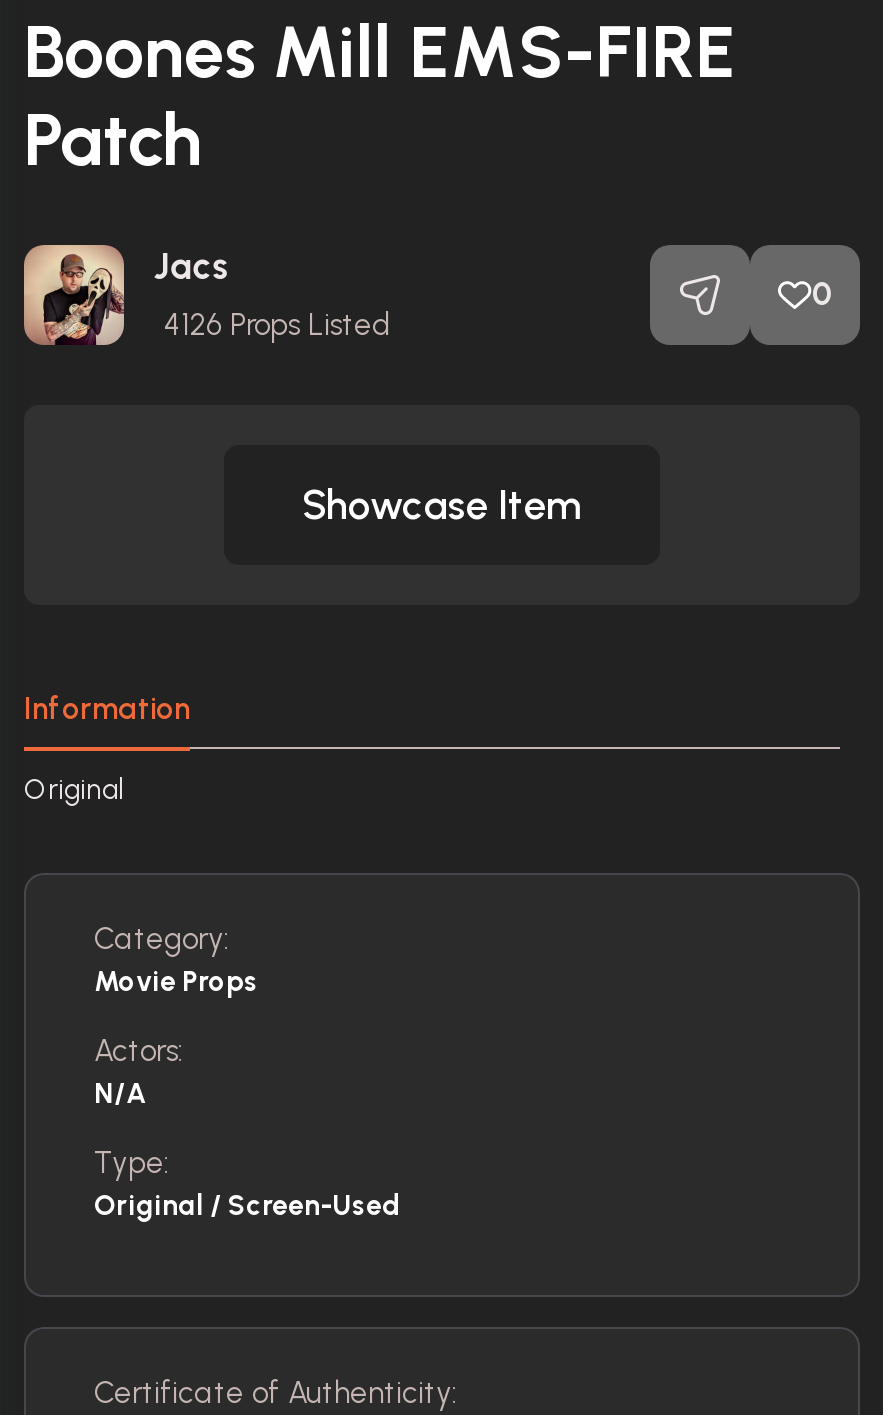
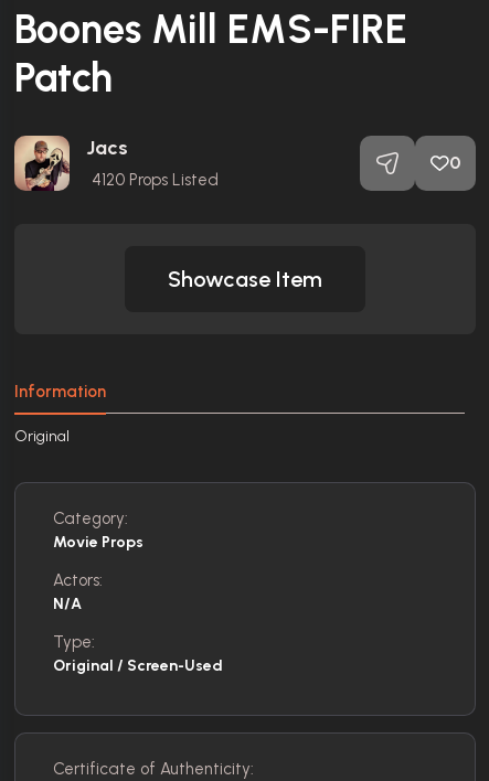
- 4126 Props Listed
+ 4120 Props Listed
